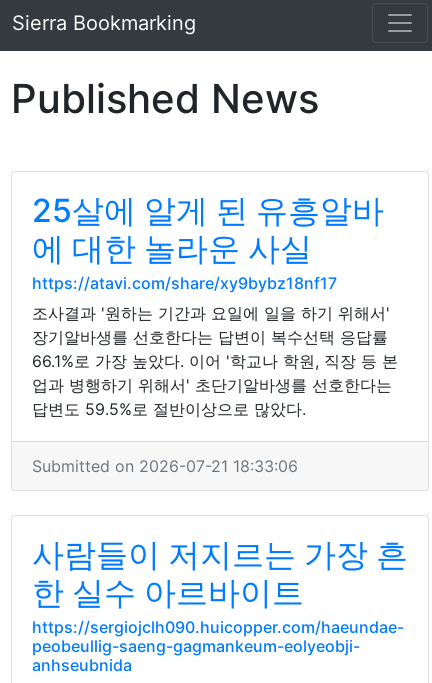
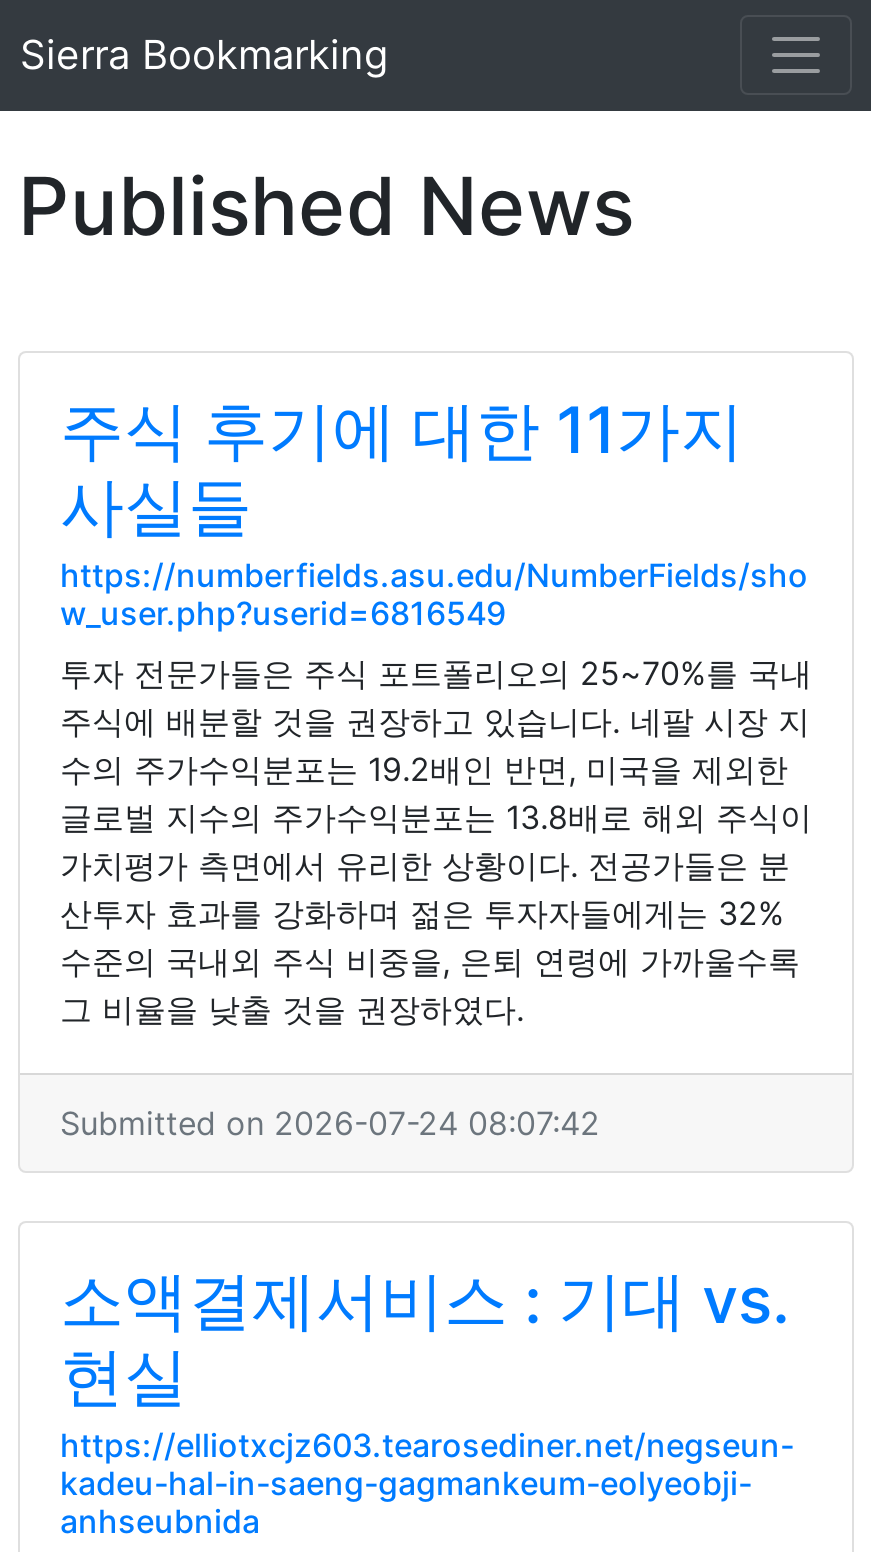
- 25살에 알게 된 유흥알바
- 에 대한 놀라운 사실
- https://atavi.com/share/xy9bybz18nf17
+ 주식 후기에 대한 11가지
+ 사실들
+ https://numberfields.asu.edu/NumberFields/sho
+ w_user.php?userid=6816549

- 조사결과 '원하는 기간과 요일에 일을 하기 위해서'
- 장기알바생를 선호한다는 답변이 복수선택 응답률
- 66.1%로 가장 높았다. 이어 '학교나 학원, 직장 등 본
- 업과 병행하기 위해서' 초단기알바생를 선호한다는
- 답변도 59.5%로 절반이상으로 많았다.
+ 투자 전문가들은 주식 포트폴리오의 25~70%를 국내
+ 주식에 배분할 것을 권장하고 있습니다. 네팔 시장 지
+ 수의 주가수익분포는 19.2배인 반면, 미국을 제외한
+ 글로벌 지수의 주가수익분포는 13.8배로 해외 주식이
+ 가치평가 측면에서 유리한 상황이다. 전공가들은 분
+ 산투자 효과를 강화하며 젊은 투자자들에게는 32%
+ 수준의 국내외 주식 비중을, 은퇴 연령에 가까울수록
+ 그 비율을 낮출 것을 권장하였다.

- Submitted on 2026-07-21 18:33:06
+ Submitted on 2026-07-24 08:07:42

- 사람들이 저지르는 가장 흔
- 한 실수 아르바이트
- https://sergiojclh090.huicopper.com/haeundae-
- peobeullig-saeng-gagmankeum-eolyeobji-
+ 소액결제서비스 : 기대 vs.
+ 현실
+ https://elliotxcjz603.tearosediner.net/negseun-
+ kadeu-hal-in-saeng-gagmankeum-eolyeobji-
